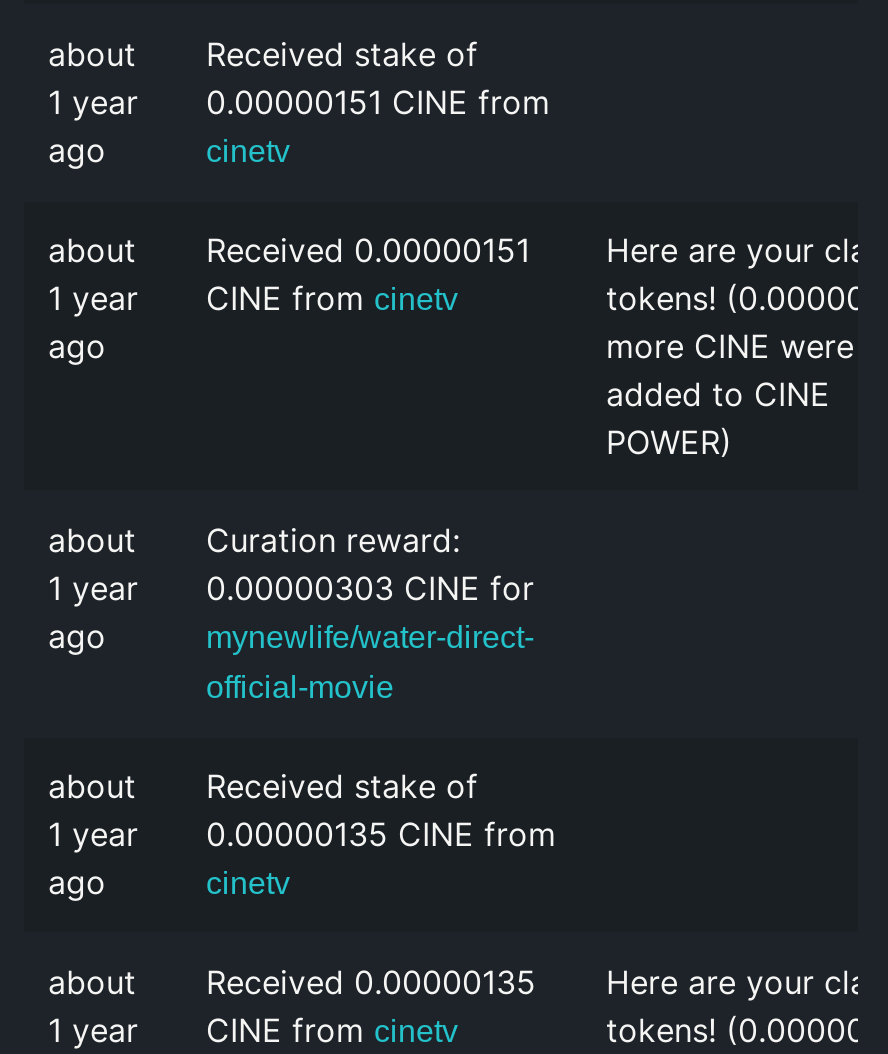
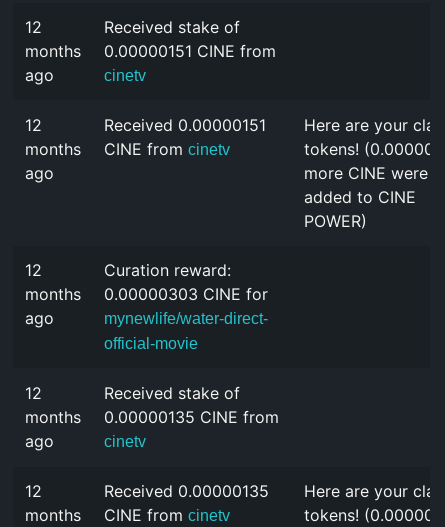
- about
- 1 year
+ 12
+ months

- about
- 1 year
+ 12
+ months

- about
- 1 year
+ 12
+ months

- about
- 1 year
+ 12
+ months

- about
- 1 year
+ 12
+ months
